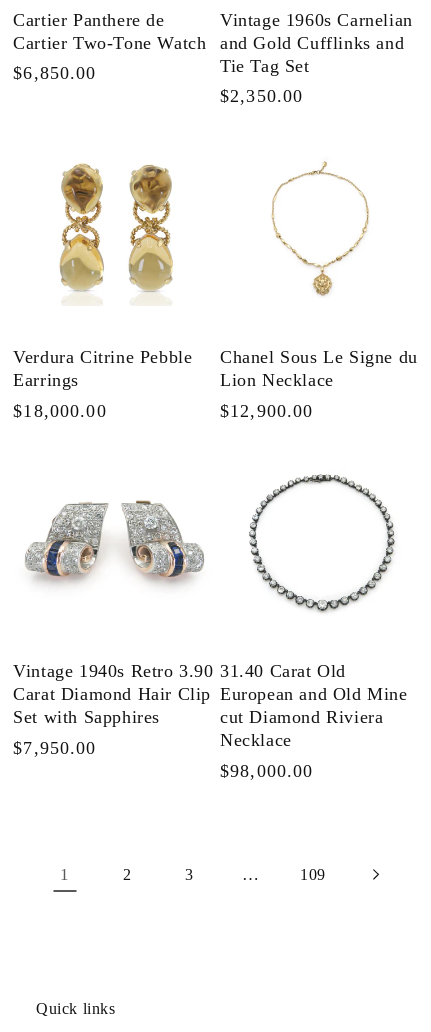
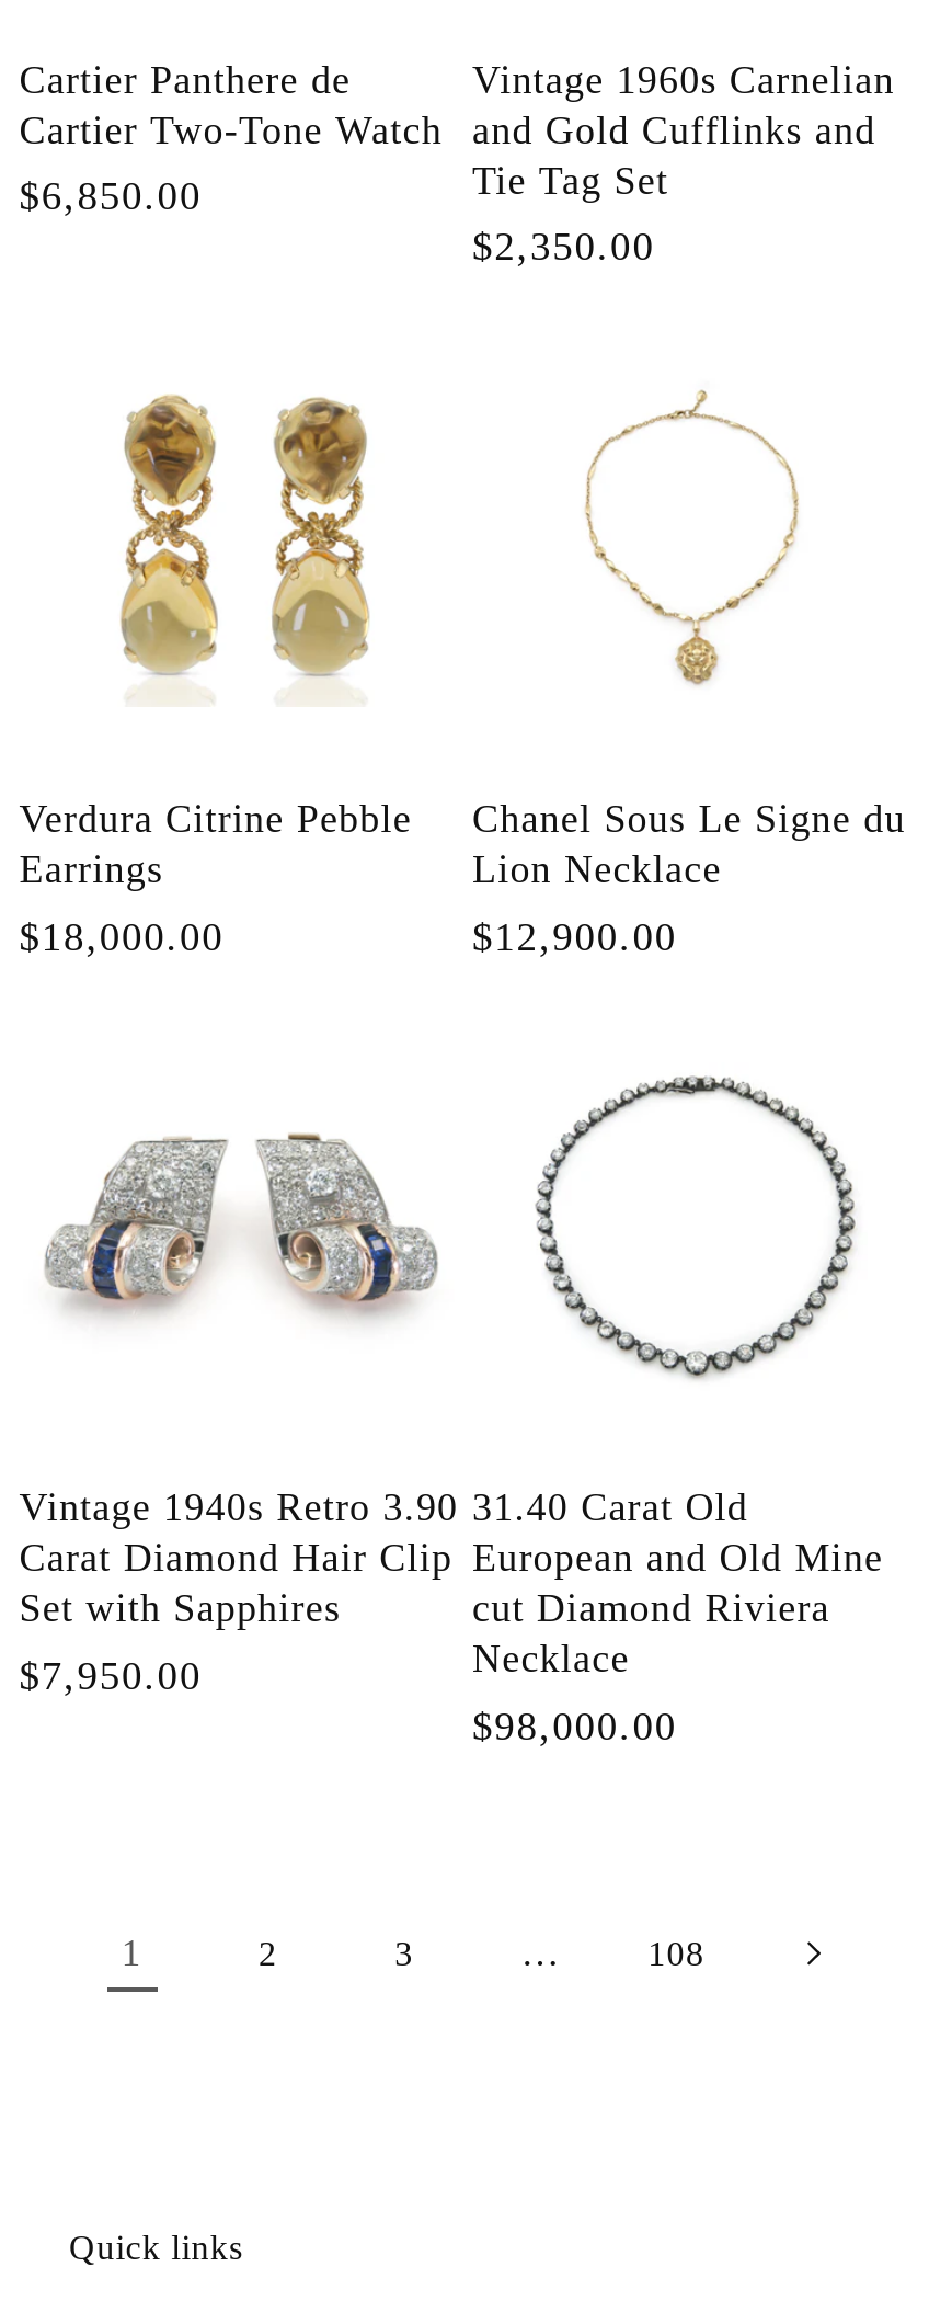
- 109
+ 108
